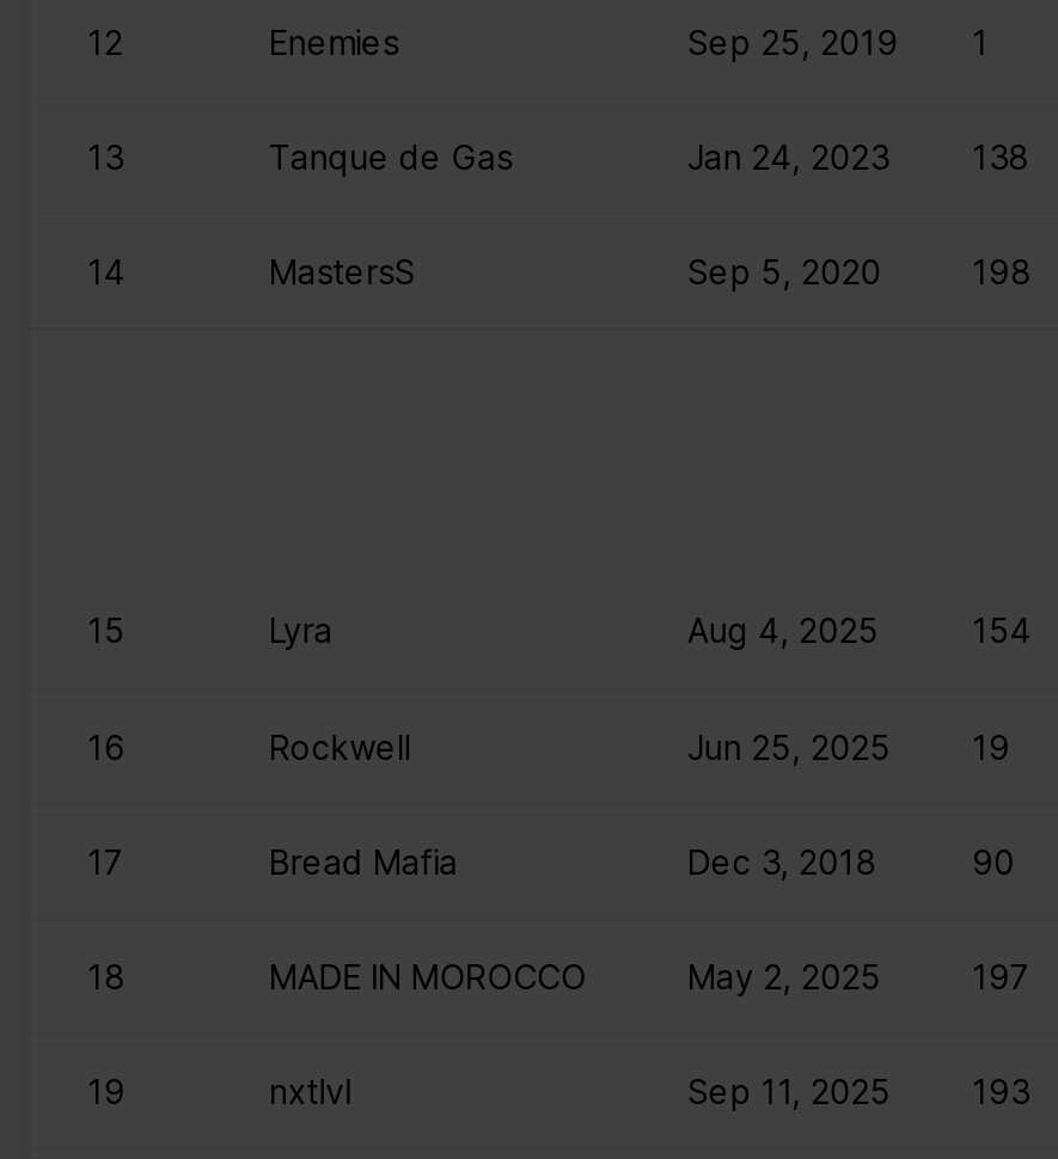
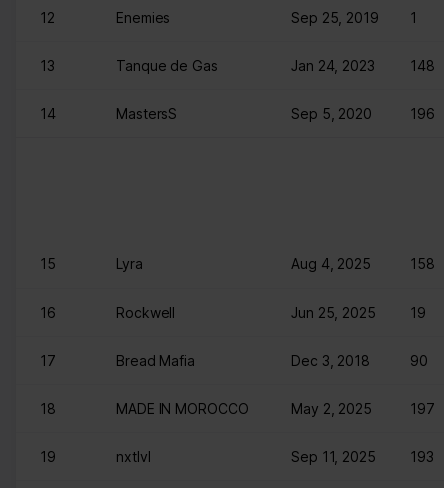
- 138
+ 148

- 198
+ 196

- 154
+ 158
